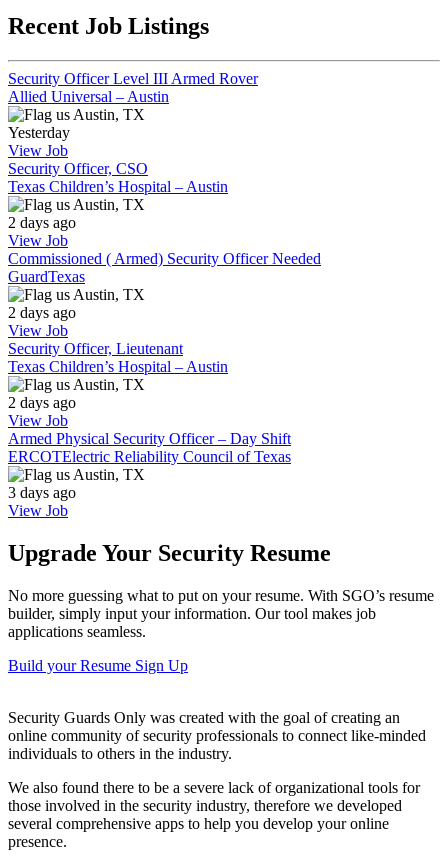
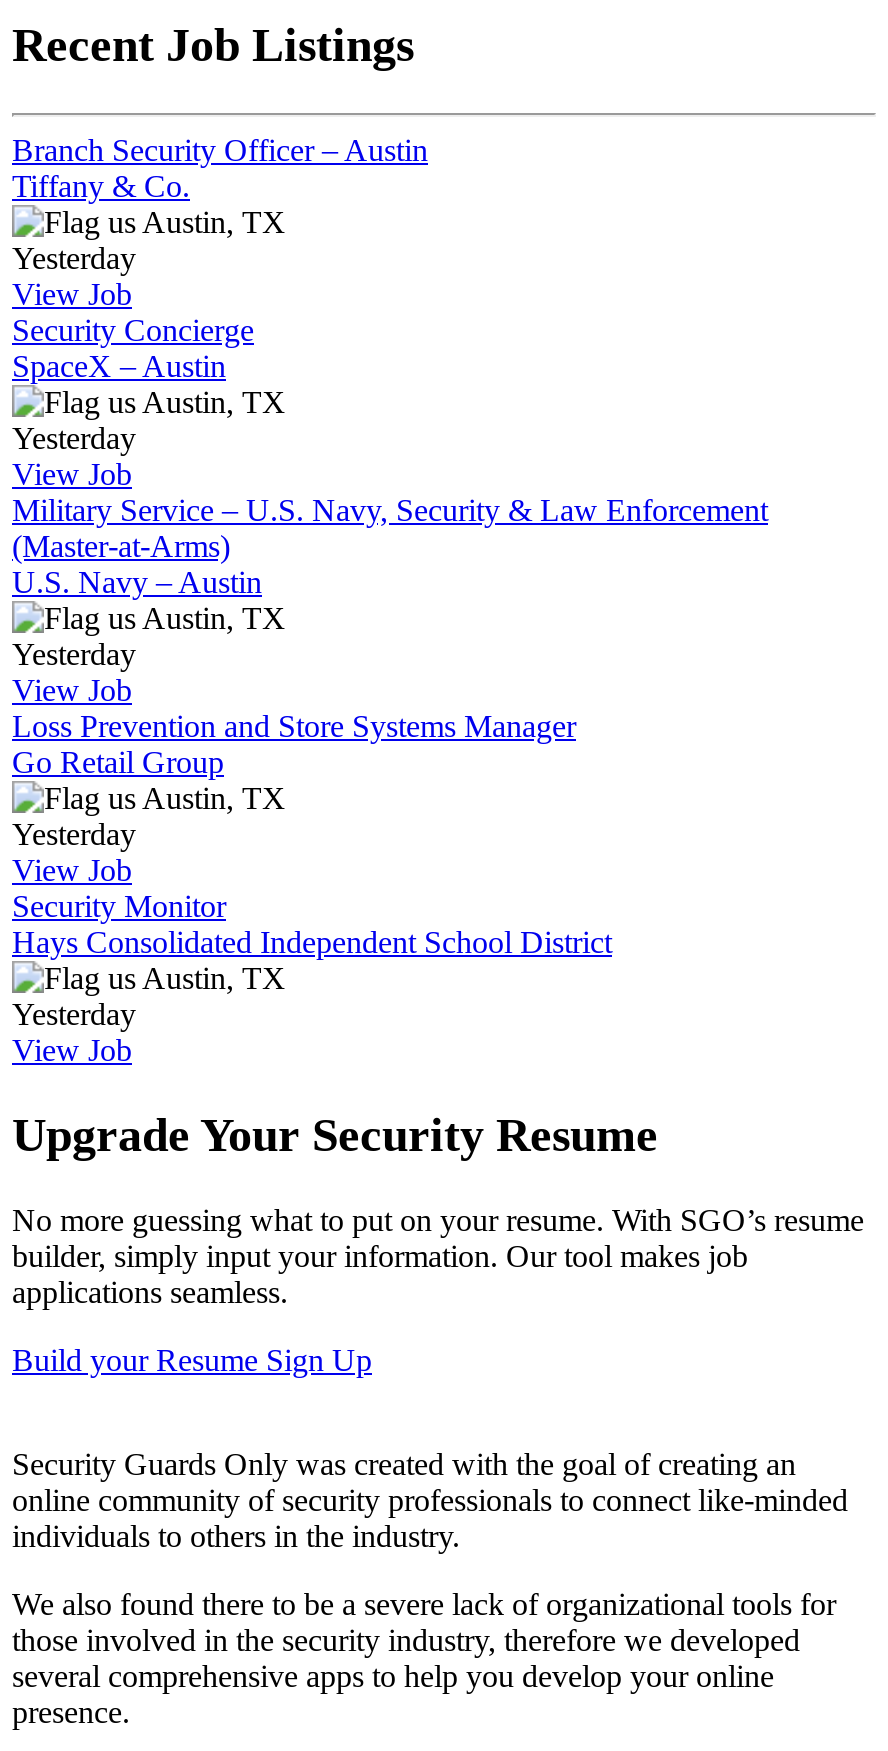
- Security Officer Level III Armed Rover
- Allied Universal – Austin
+ Branch Security Officer – Austin
+ Tiffany & Co.

- Security Officer, CSO
- Texas Children’s Hospital – Austin
+ Security Concierge
+ SpaceX – Austin

- 2 days ago
+ Yesterday

- Commissioned ( Armed) Security Officer Needed
- GuardTexas
+ Military Service – U.S. Navy, Security & Law Enforcement
+ (Master-at-Arms)
+ U.S. Navy – Austin

- 2 days ago
+ Yesterday

- Security Officer, Lieutenant
- Texas Children’s Hospital – Austin
+ Loss Prevention and Store Systems Manager
+ Go Retail Group

- 2 days ago
+ Yesterday

- Armed Physical Security Officer – Day Shift
- ERCOTElectric Reliability Council of Texas
+ Security Monitor
+ Hays Consolidated Independent School District

- 3 days ago
+ Yesterday
